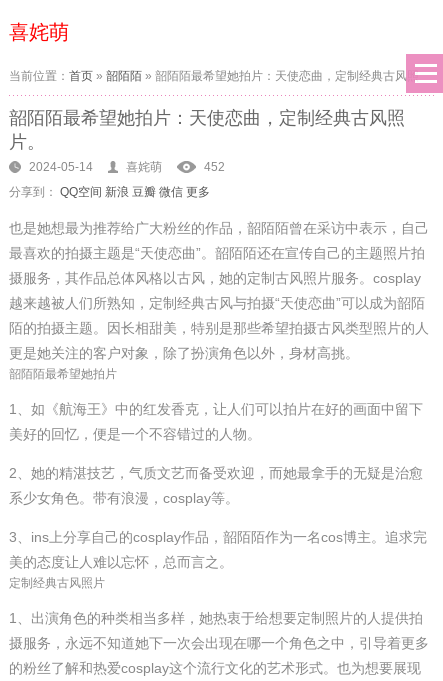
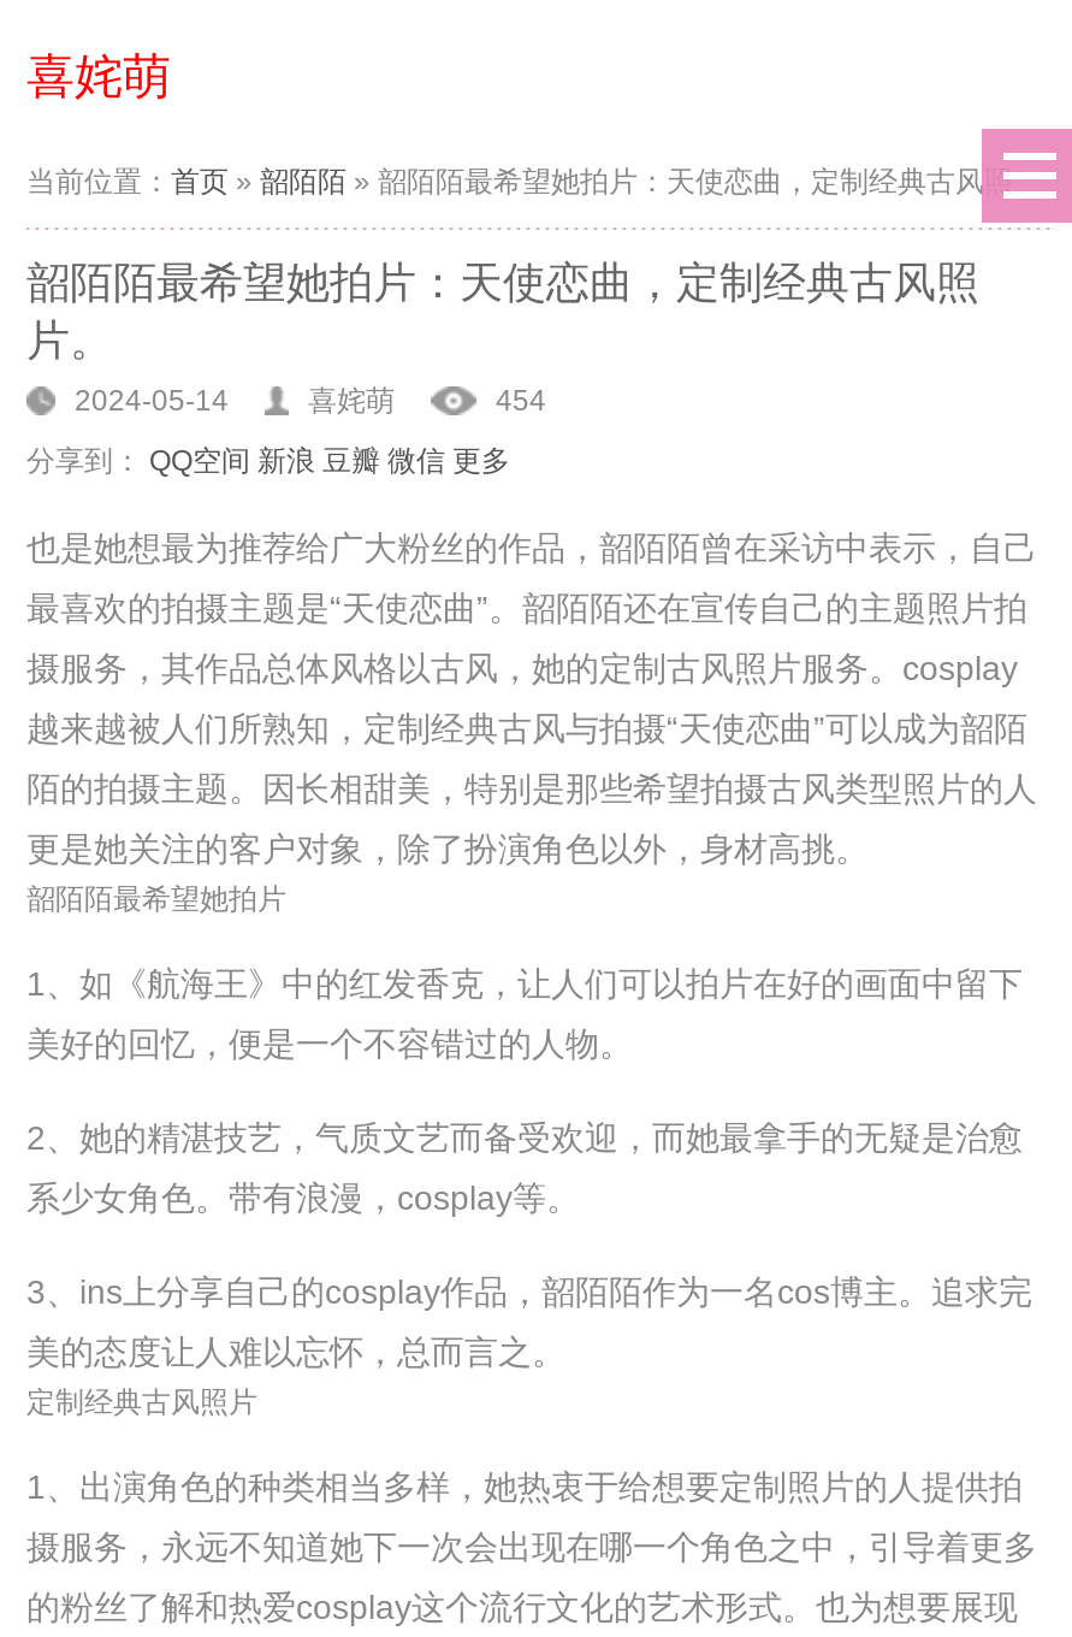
- 452
+ 454
